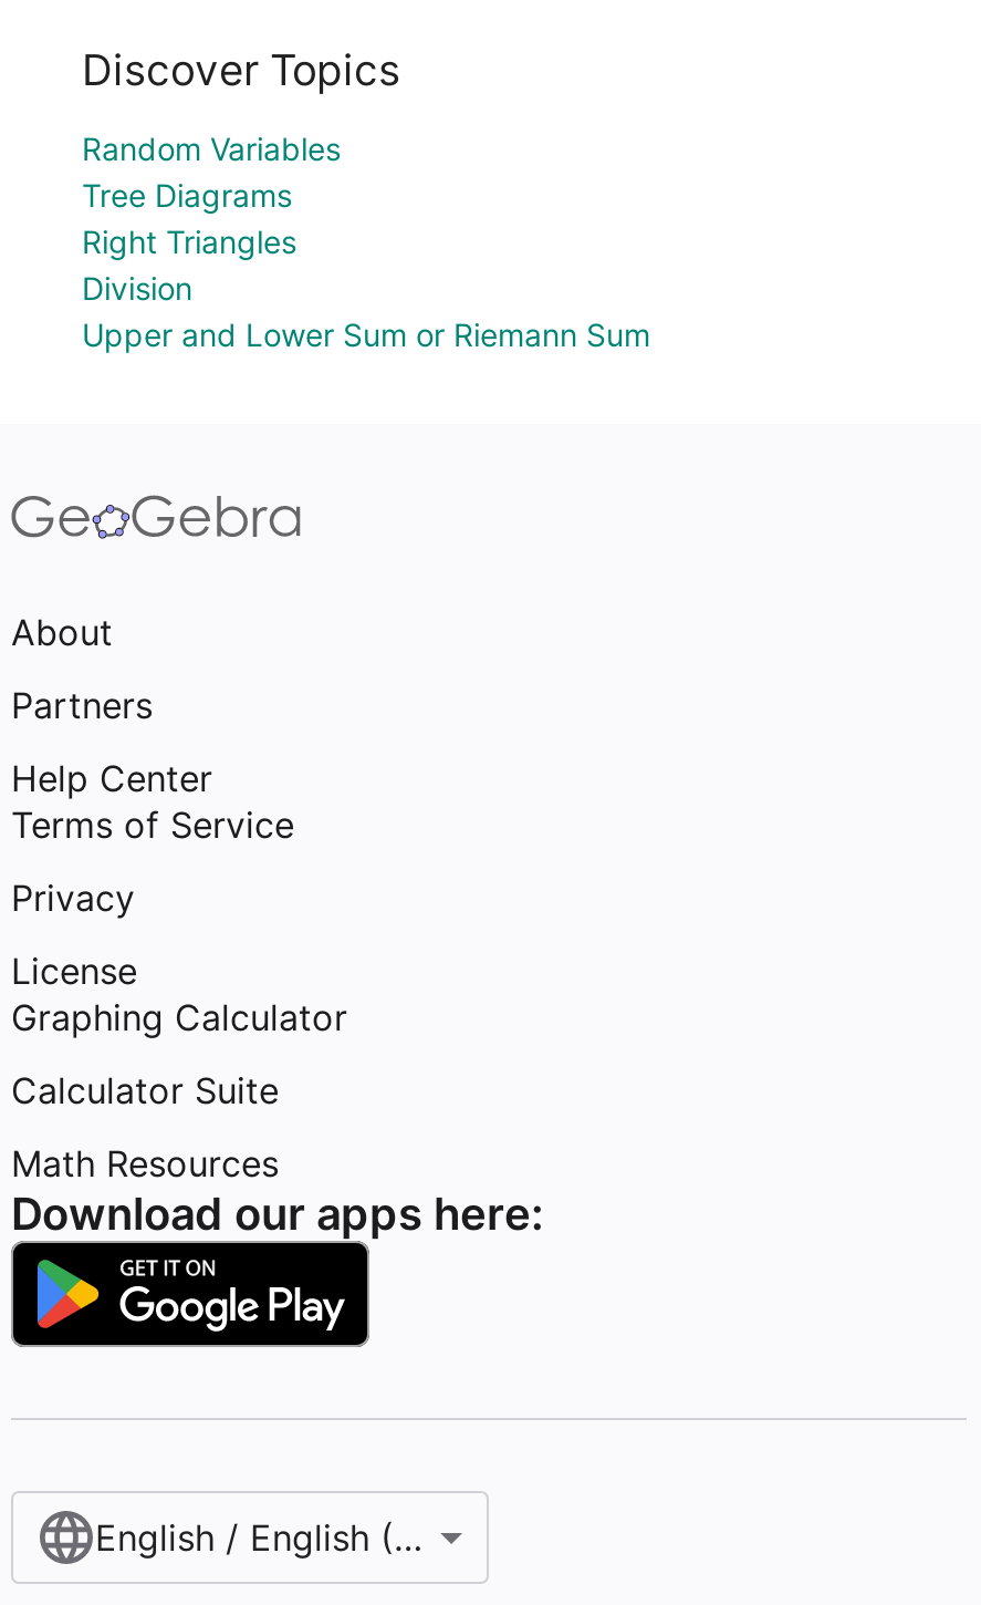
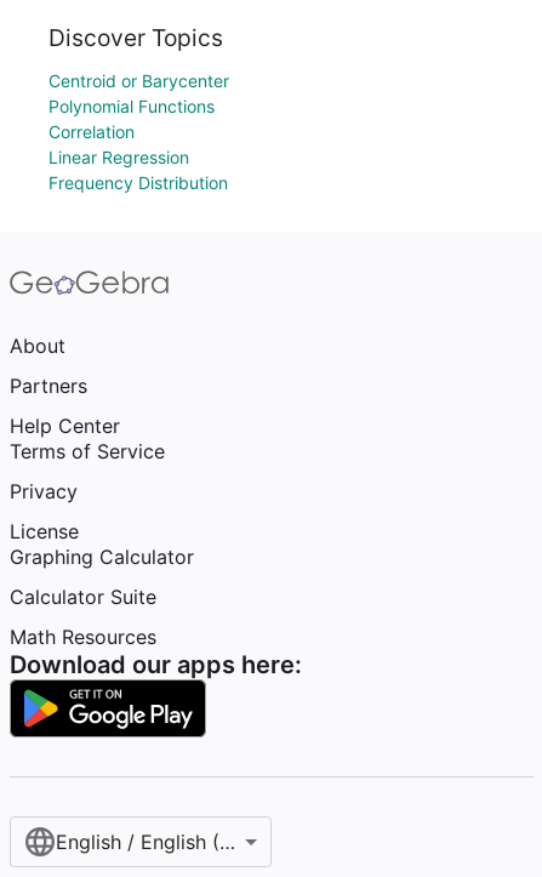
- Random Variables
- Tree Diagrams
- Right Triangles
- Division
- Upper and Lower Sum or Riemann Sum
+ Centroid or Barycenter
+ Polynomial Functions
+ Correlation
+ Linear Regression
+ Frequency Distribution
